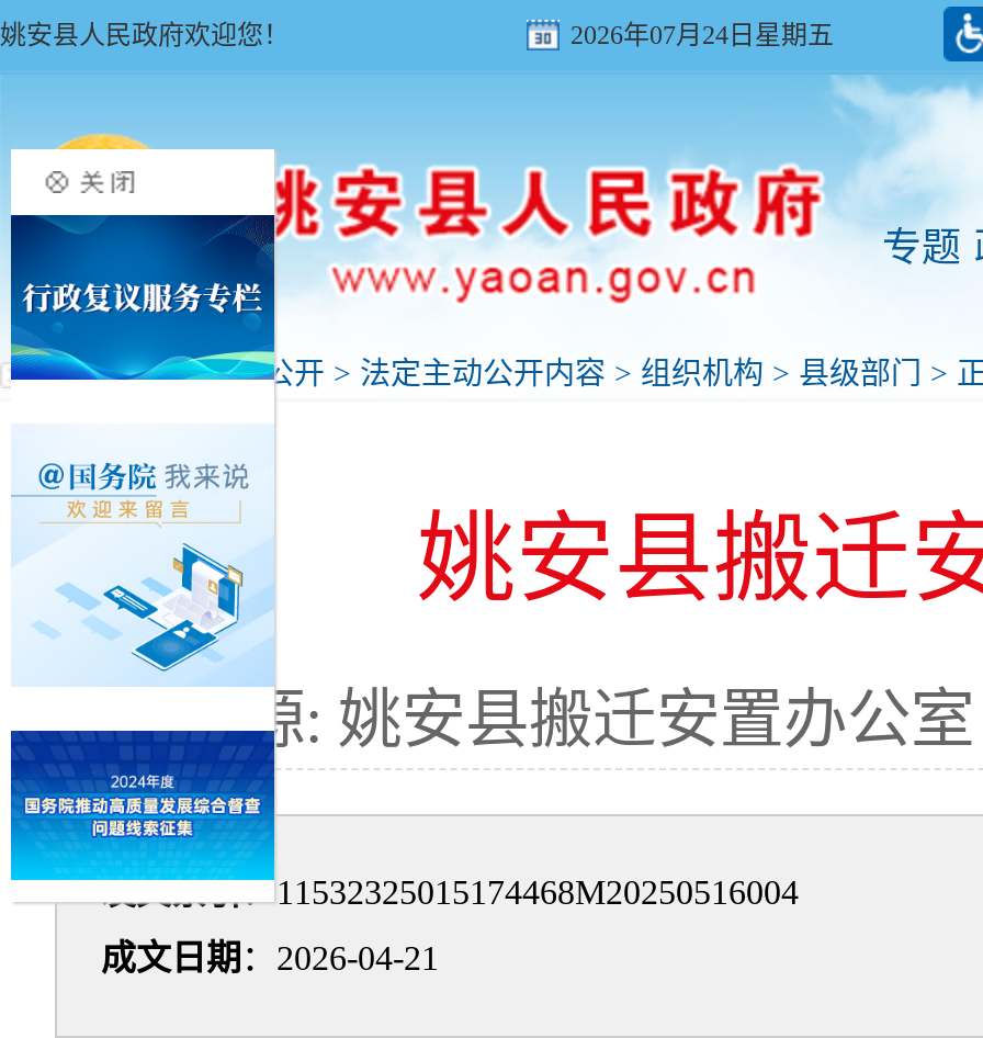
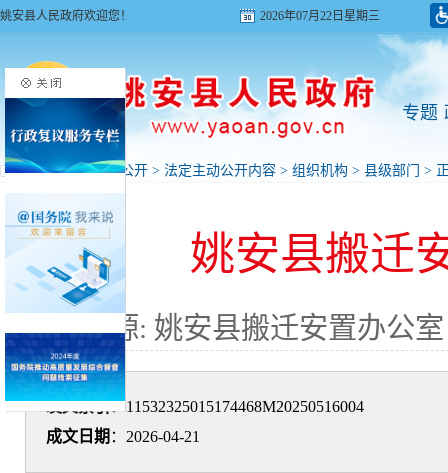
- 2026年07月24日星期五
+ 2026年07月22日星期三
